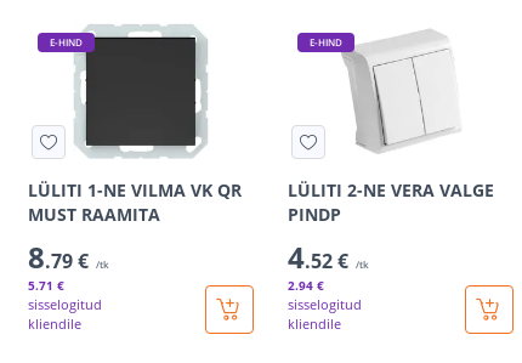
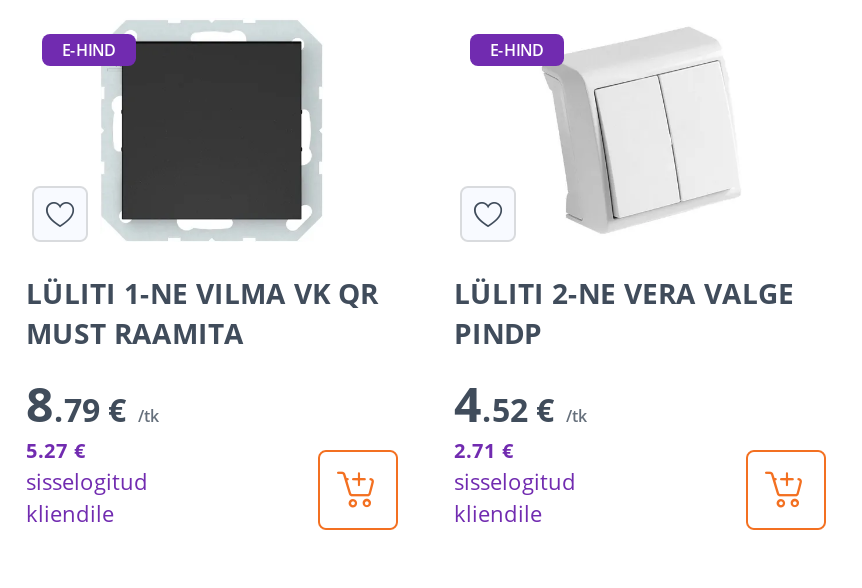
- 5.71 €
+ 5.27 €

- 2.94 €
+ 2.71 €
